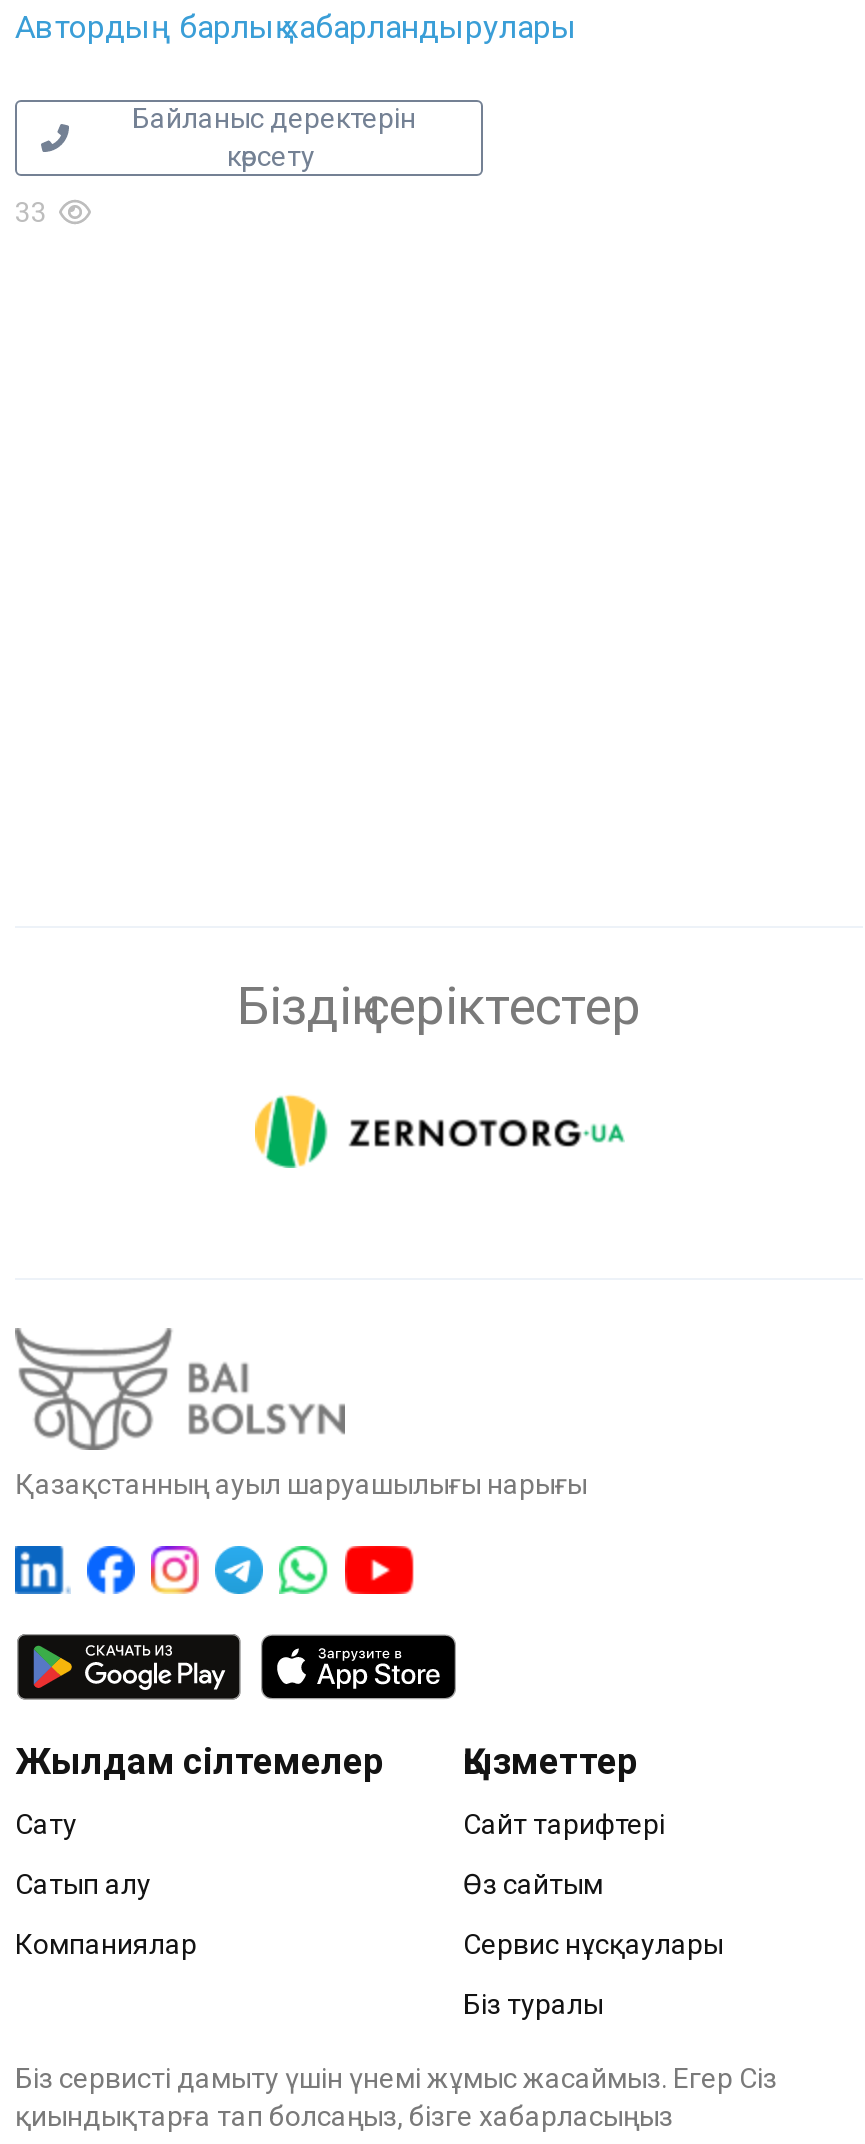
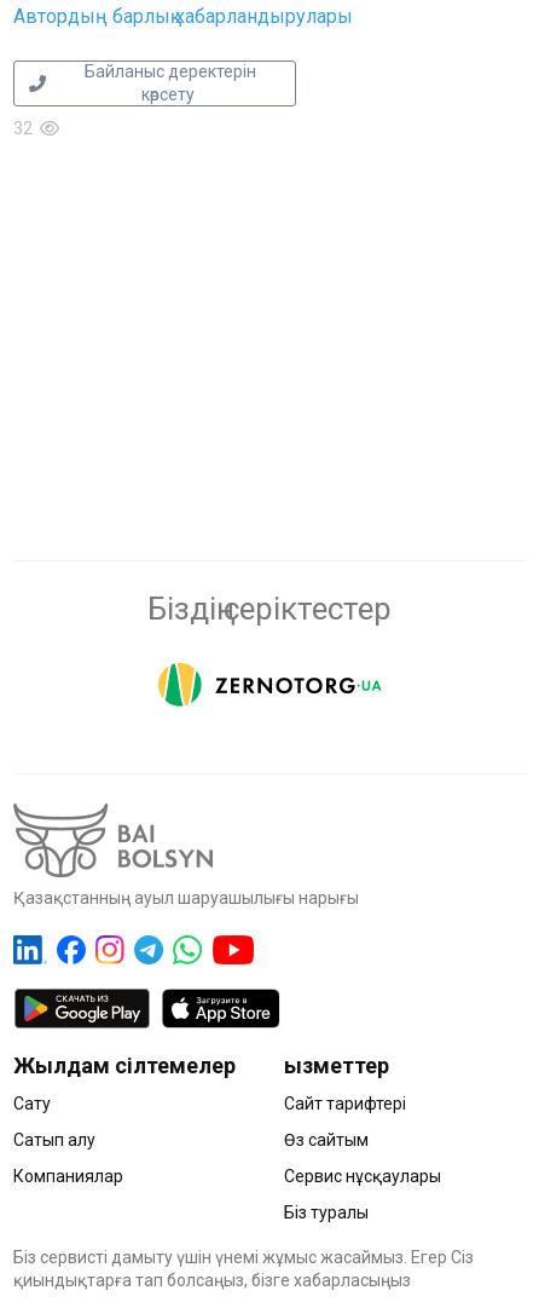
- 33
+ 32
